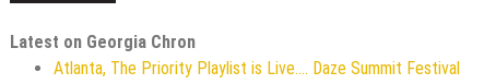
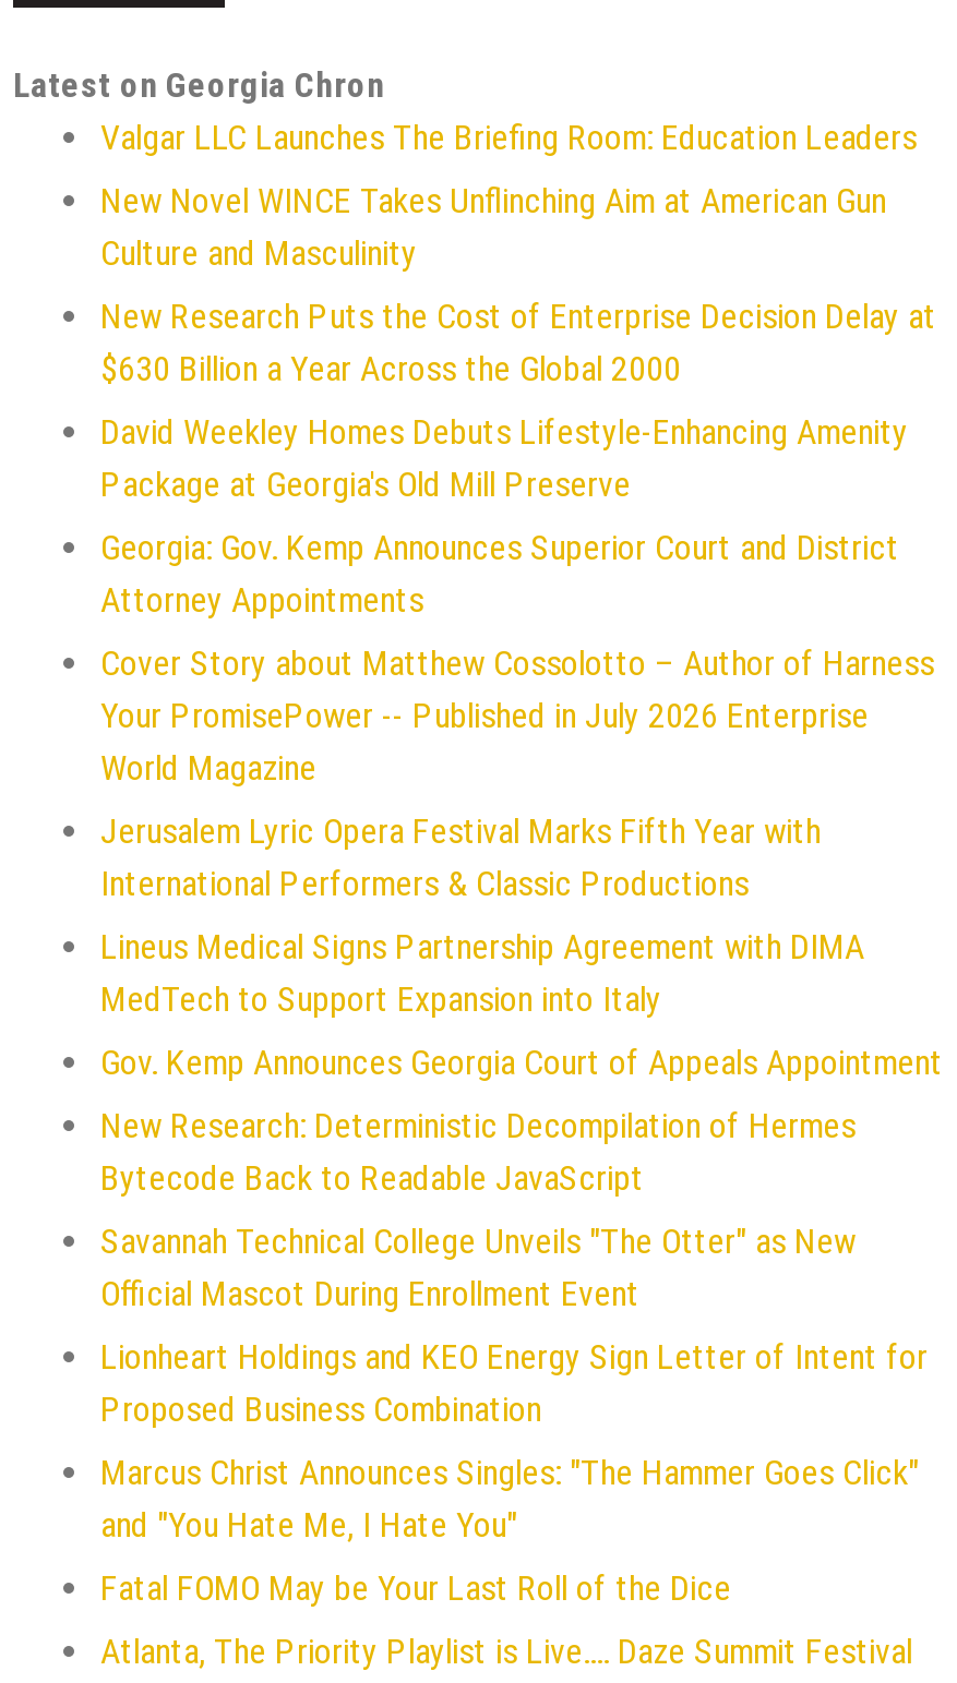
+ Valgar LLC Launches The Briefing Room: Education Leaders
+ New Novel WINCE Takes Unflinching Aim at American Gun
+ Culture and Masculinity
+ New Research Puts the Cost of Enterprise Decision Delay at
+ $630 Billion a Year Across the Global 2000
+ David Weekley Homes Debuts Lifestyle-Enhancing Amenity
+ Package at Georgia's Old Mill Preserve
+ Georgia: Gov. Kemp Announces Superior Court and District
+ Attorney Appointments
+ Cover Story about Matthew Cossolotto – Author of Harness
+ Your PromisePower -- Published in July 2026 Enterprise
+ World Magazine
+ Jerusalem Lyric Opera Festival Marks Fifth Year with
+ International Performers & Classic Productions
+ Lineus Medical Signs Partnership Agreement with DIMA
+ MedTech to Support Expansion into Italy
+ Gov. Kemp Announces Georgia Court of Appeals Appointment
+ New Research: Deterministic Decompilation of Hermes
+ Bytecode Back to Readable JavaScript
+ Savannah Technical College Unveils "The Otter" as New
+ Official Mascot During Enrollment Event
+ Lionheart Holdings and KEO Energy Sign Letter of Intent for
+ Proposed Business Combination
+ Marcus Christ Announces Singles: "The Hammer Goes Click"
+ and "You Hate Me, I Hate You"
+ Fatal FOMO May be Your Last Roll of the Dice
